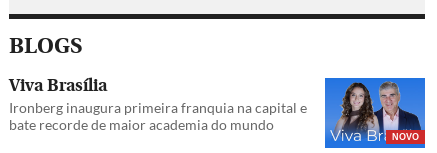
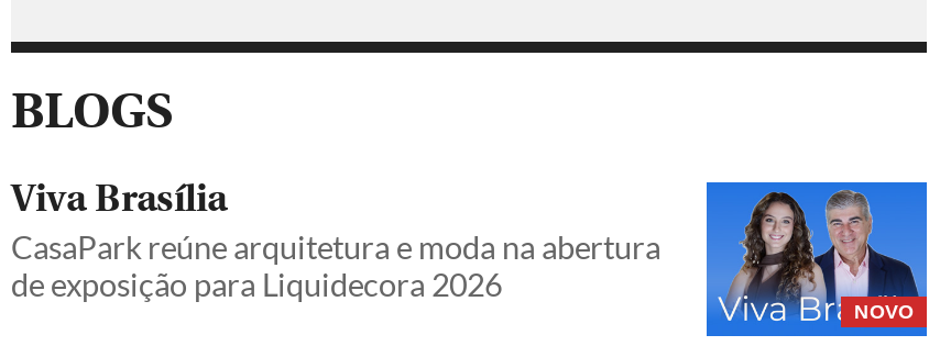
- Ironberg inaugura primeira franquia na capital e
- bate recorde de maior academia do mundo
+ CasaPark reúne arquitetura e moda na abertura
+ de exposição para Liquidecora 2026
